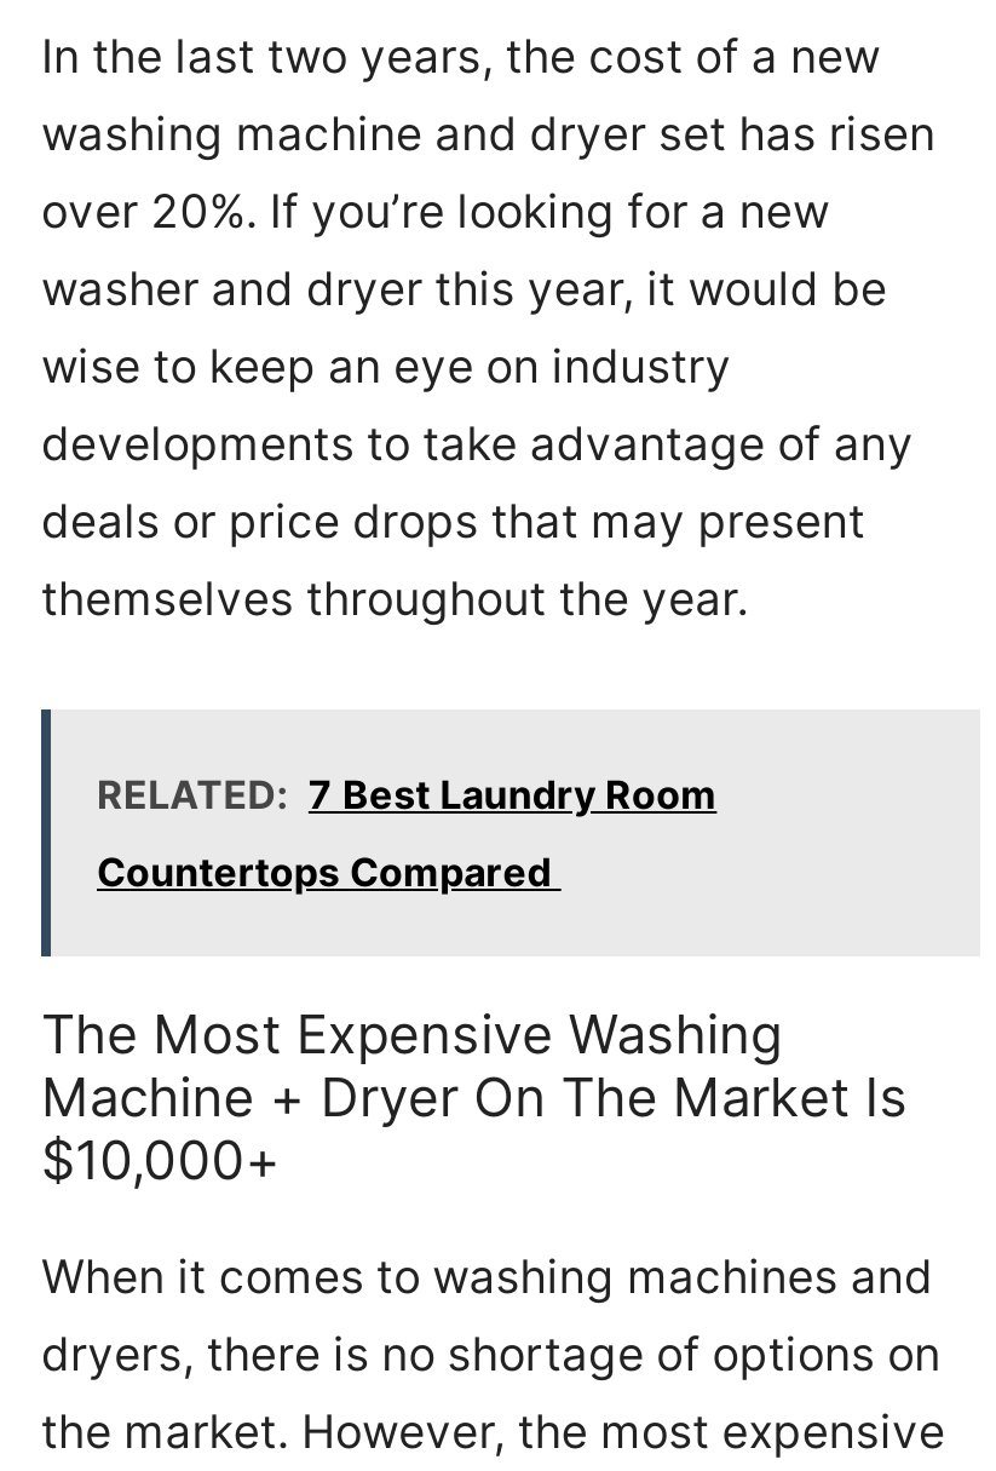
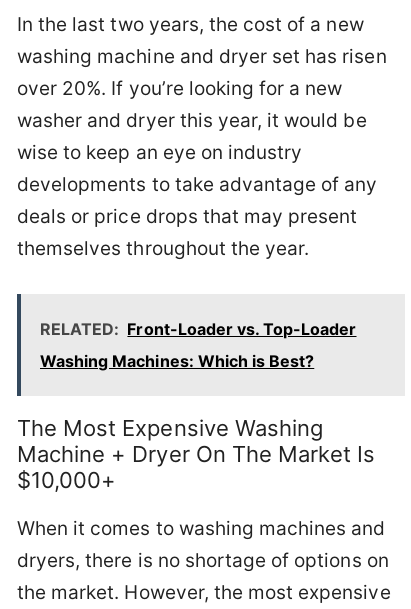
- RELATED: 7 Best Laundry Room
+ RELATED: Front-Loader vs. Top-Loader

- Countertops Compared
+ Washing Machines: Which is Best?
